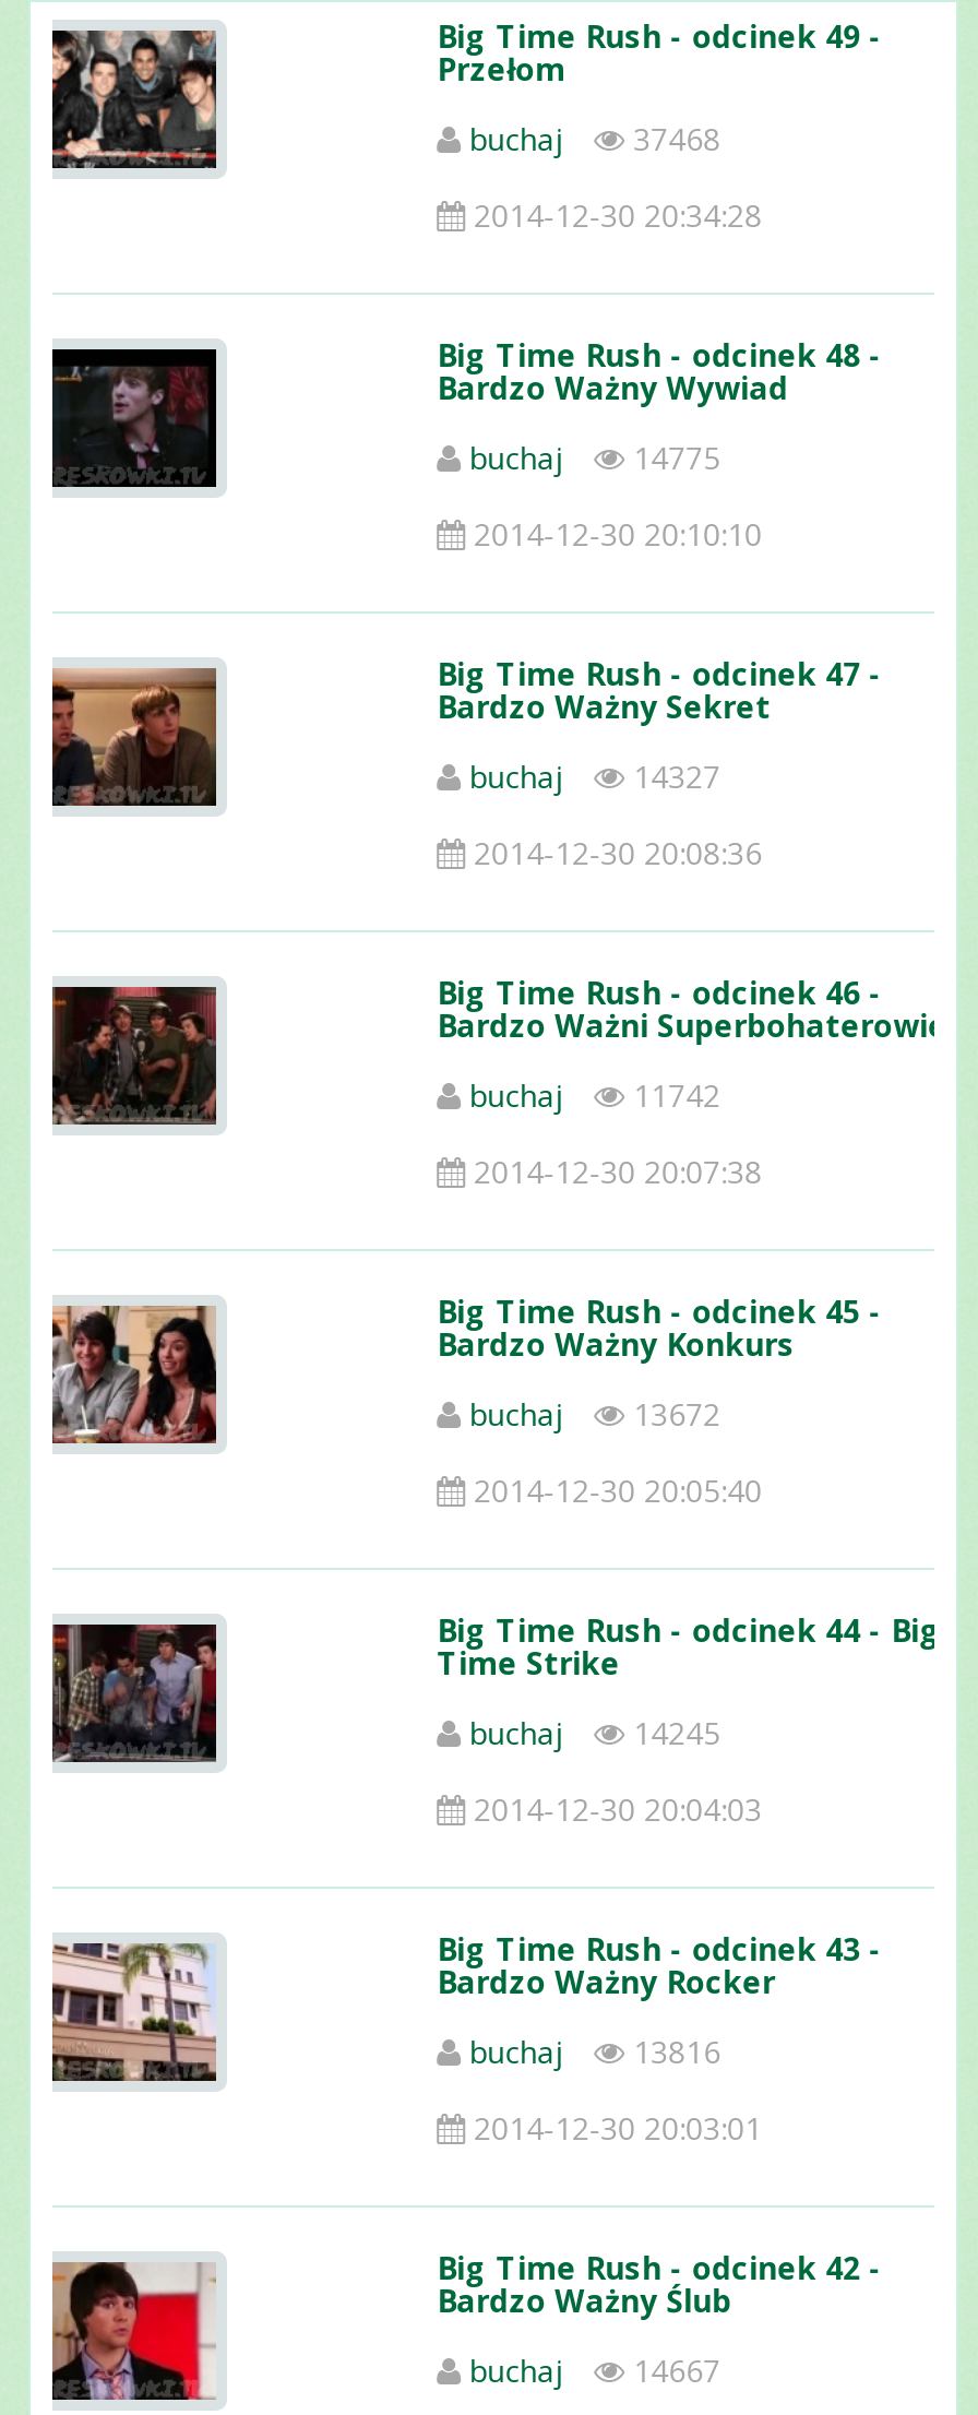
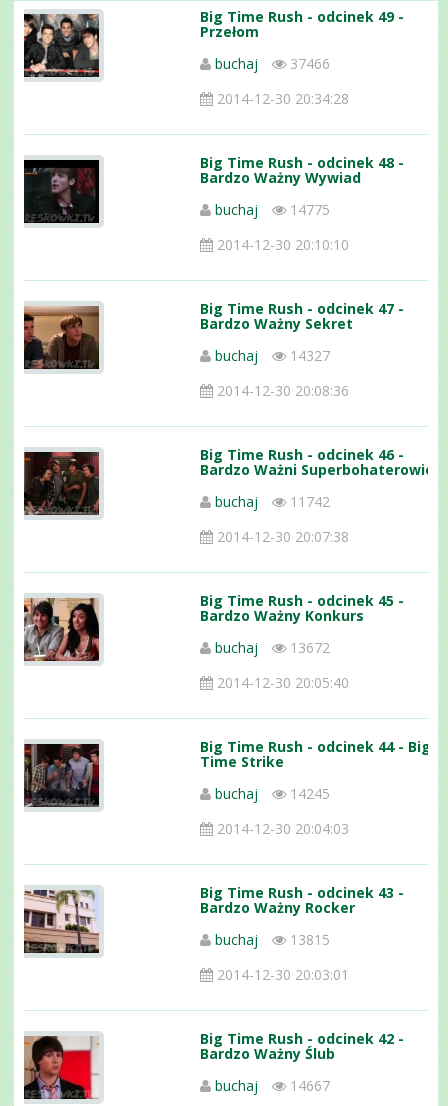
- buchaj 37468
+ buchaj 37466

- buchaj 13816
+ buchaj 13815
